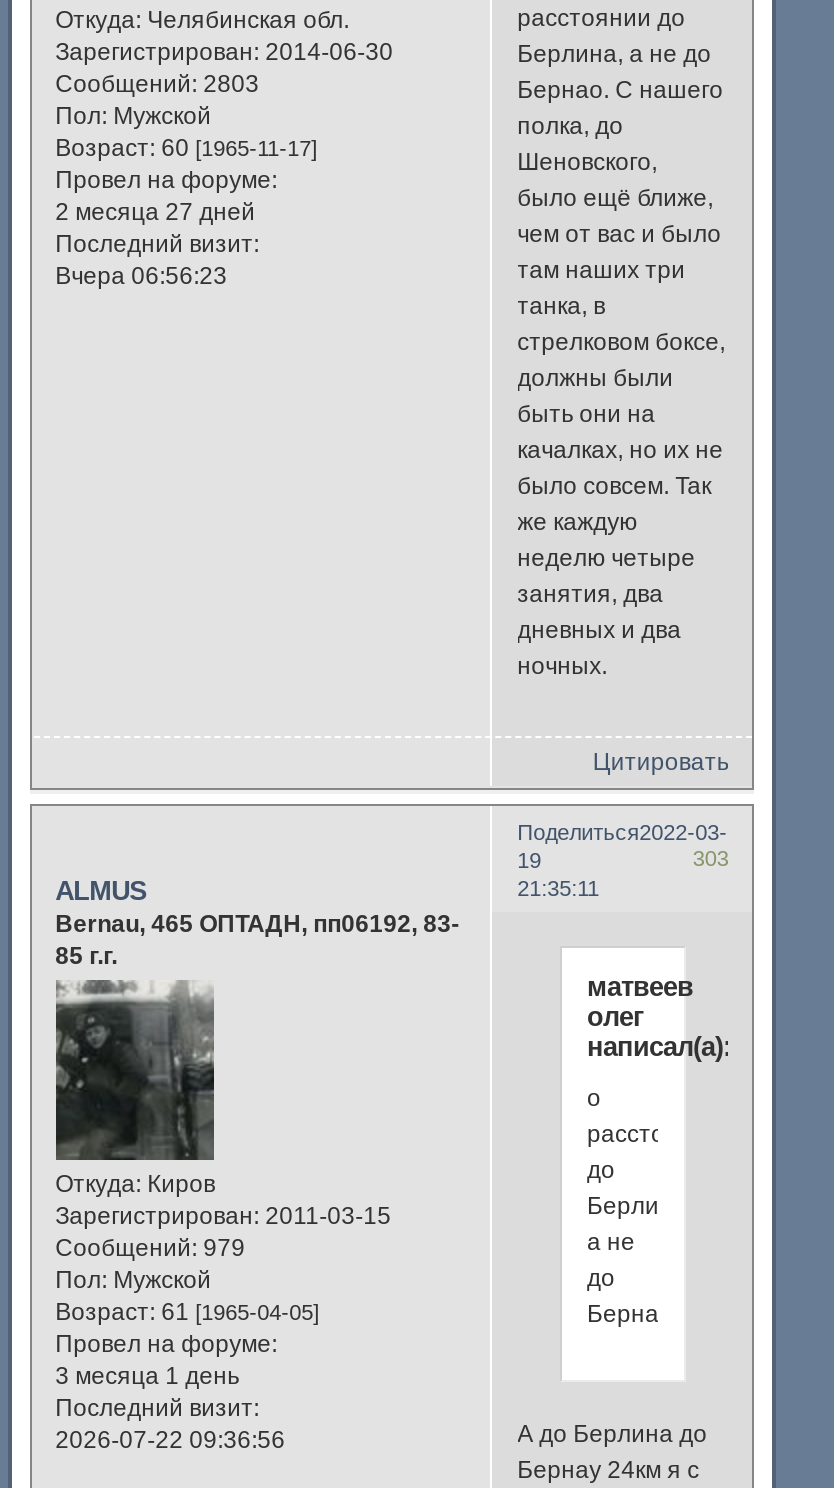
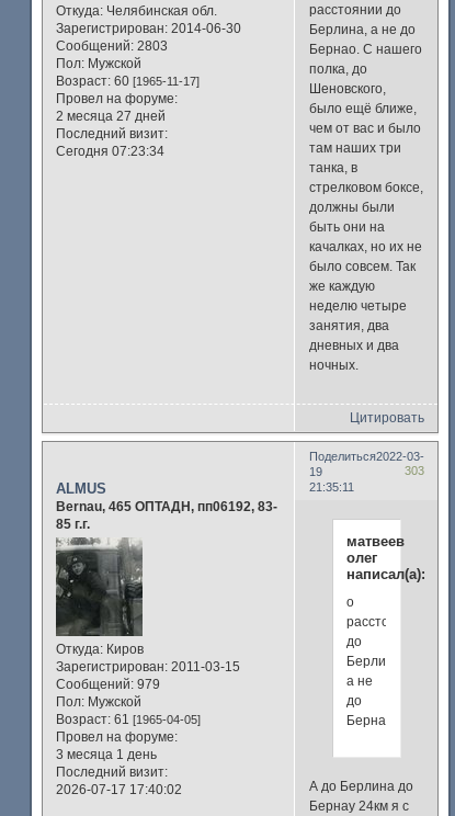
- Вчера 06:56:23
+ Сегодня 07:23:34

- 2026-07-22 09:36:56
+ 2026-07-17 17:40:02
